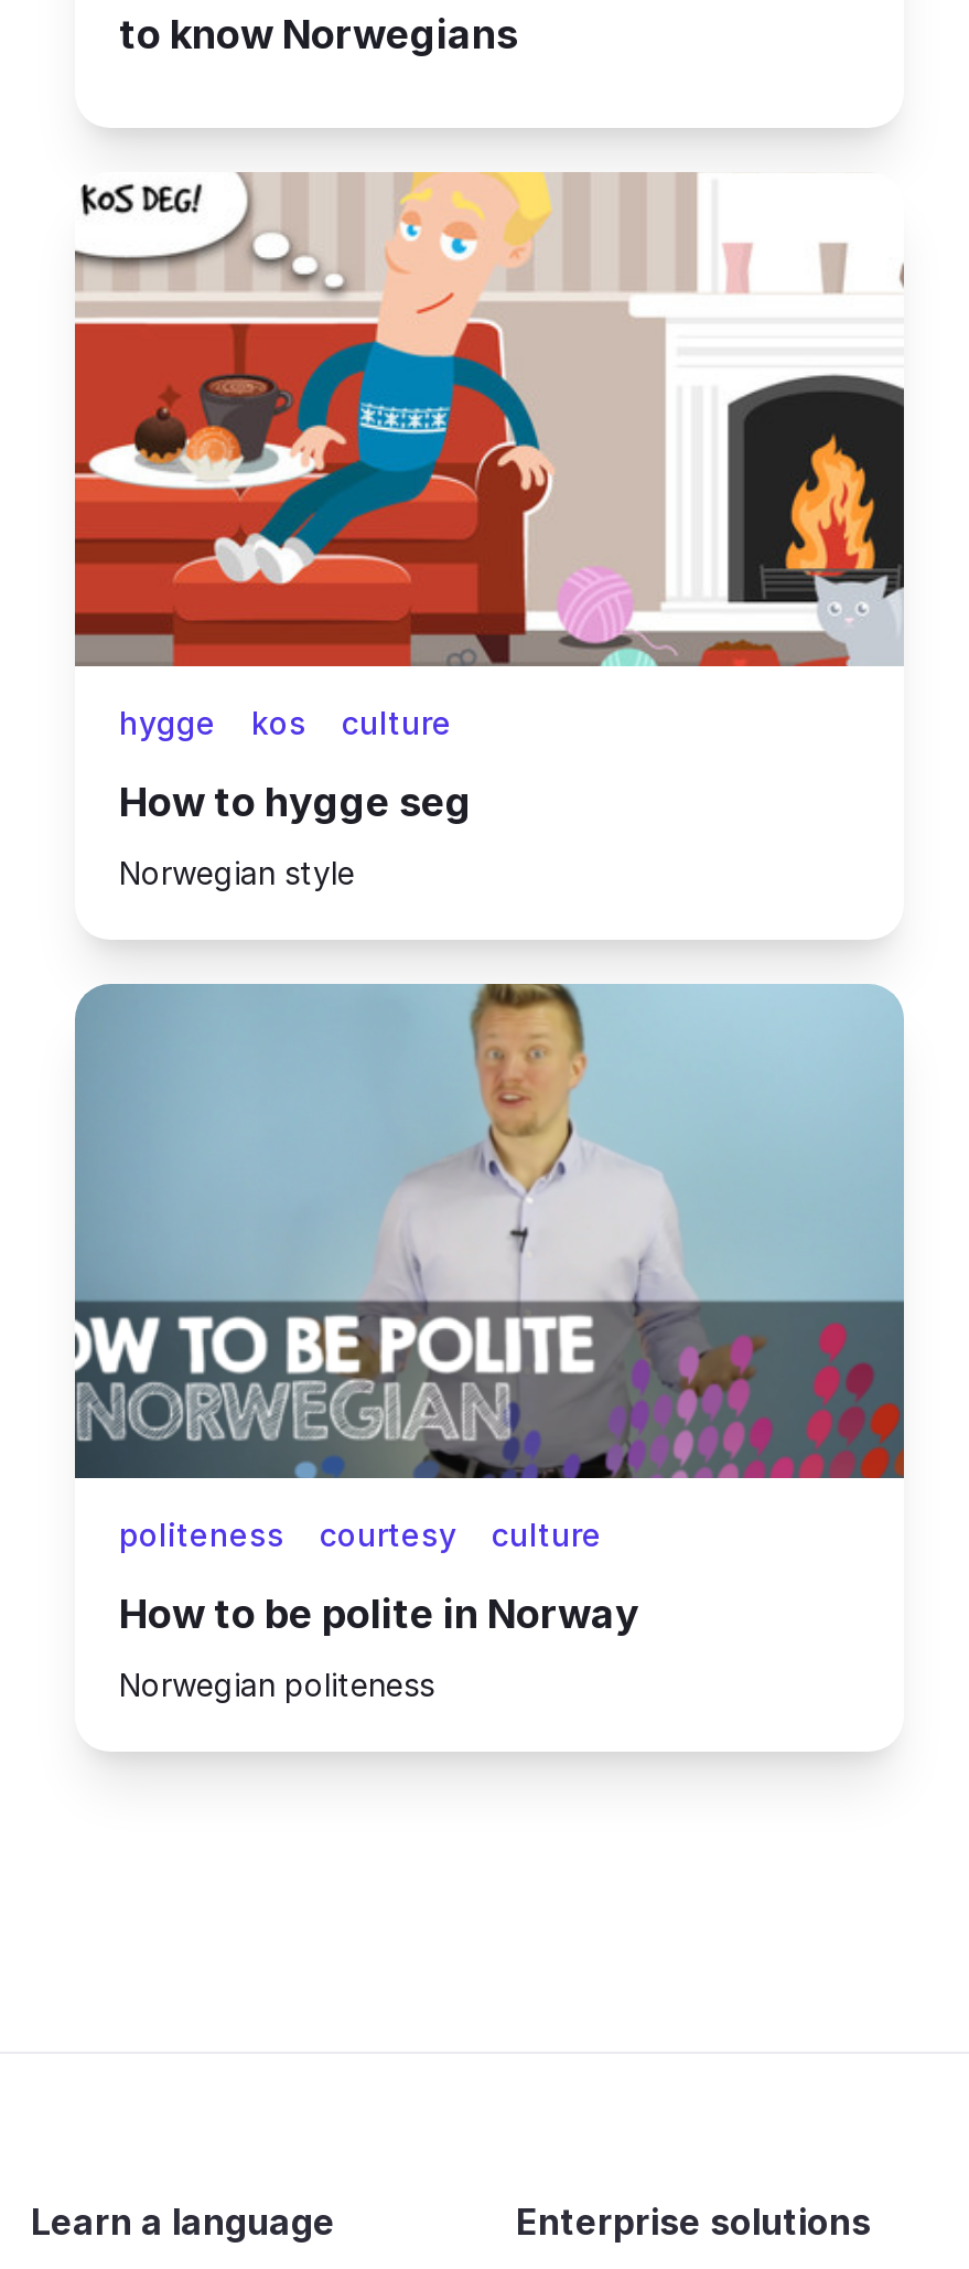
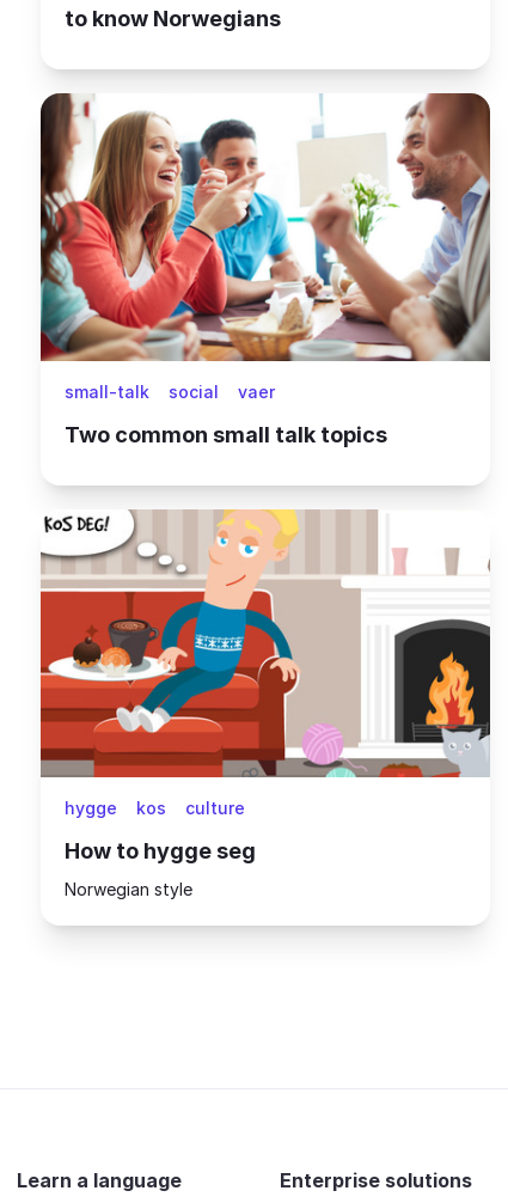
+ [image]
+ small-talk
+ social
+ vaer
+ Two common small talk topics

moved down: [image]

moved down: [image]

moved down: [image] | hygge | kos | culture | How to hygge seg | Norwegian style

- [image]
- politeness
- courtesy
- culture
- How to be polite in Norway
- Norwegian politeness
